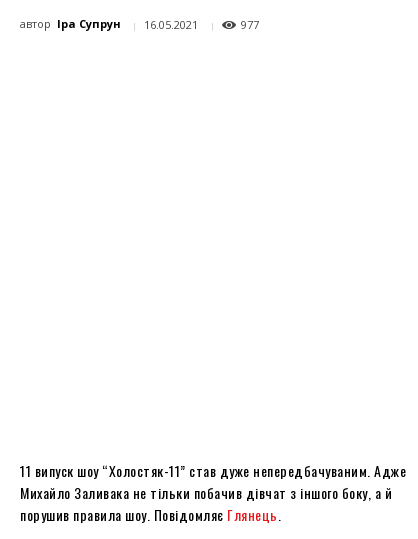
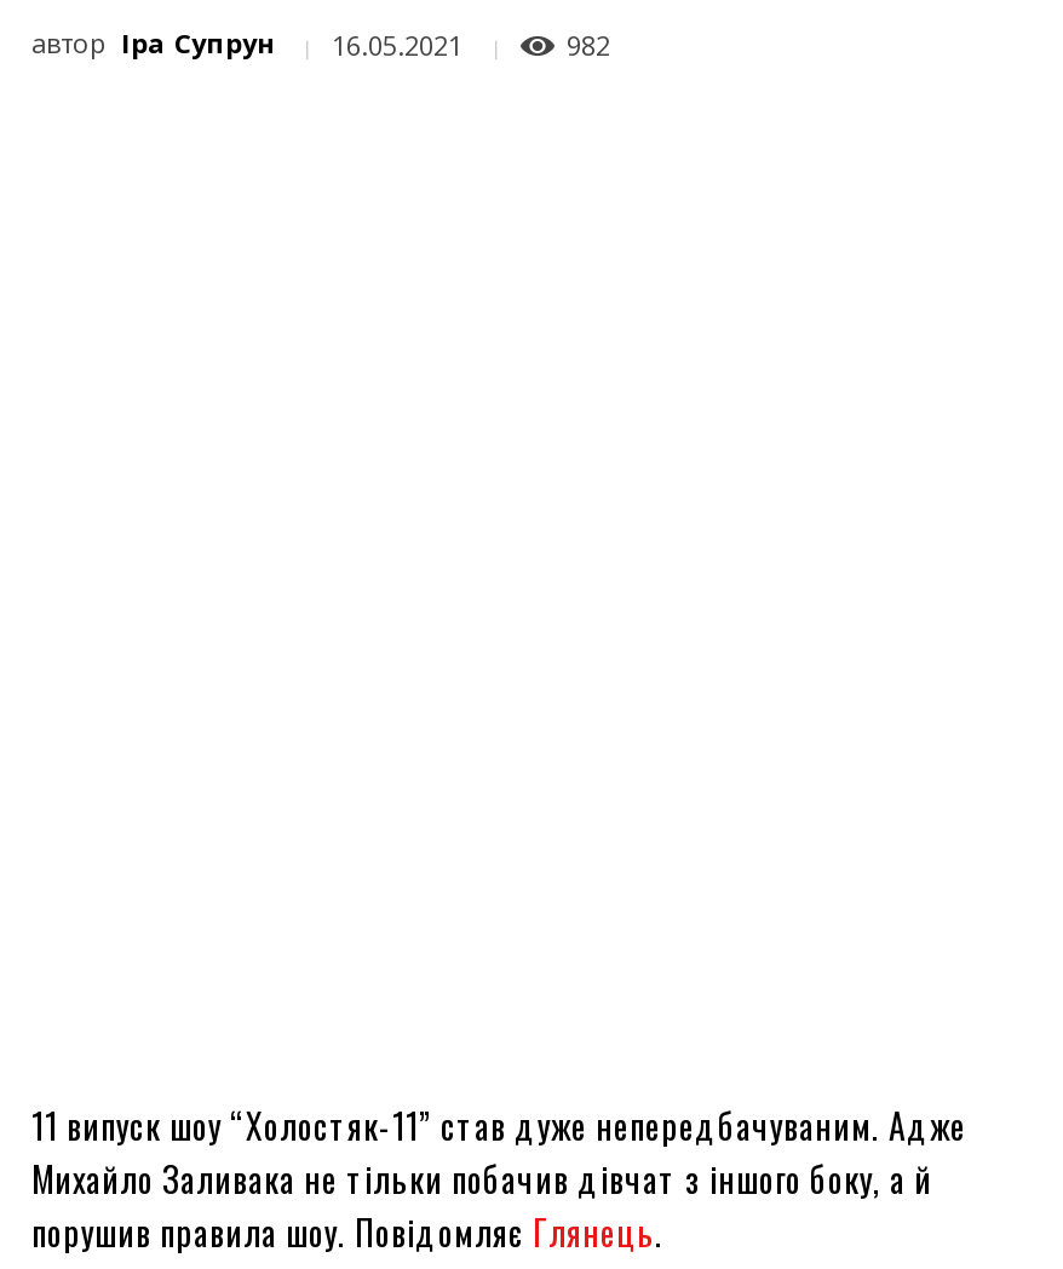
- 977
+ 982
